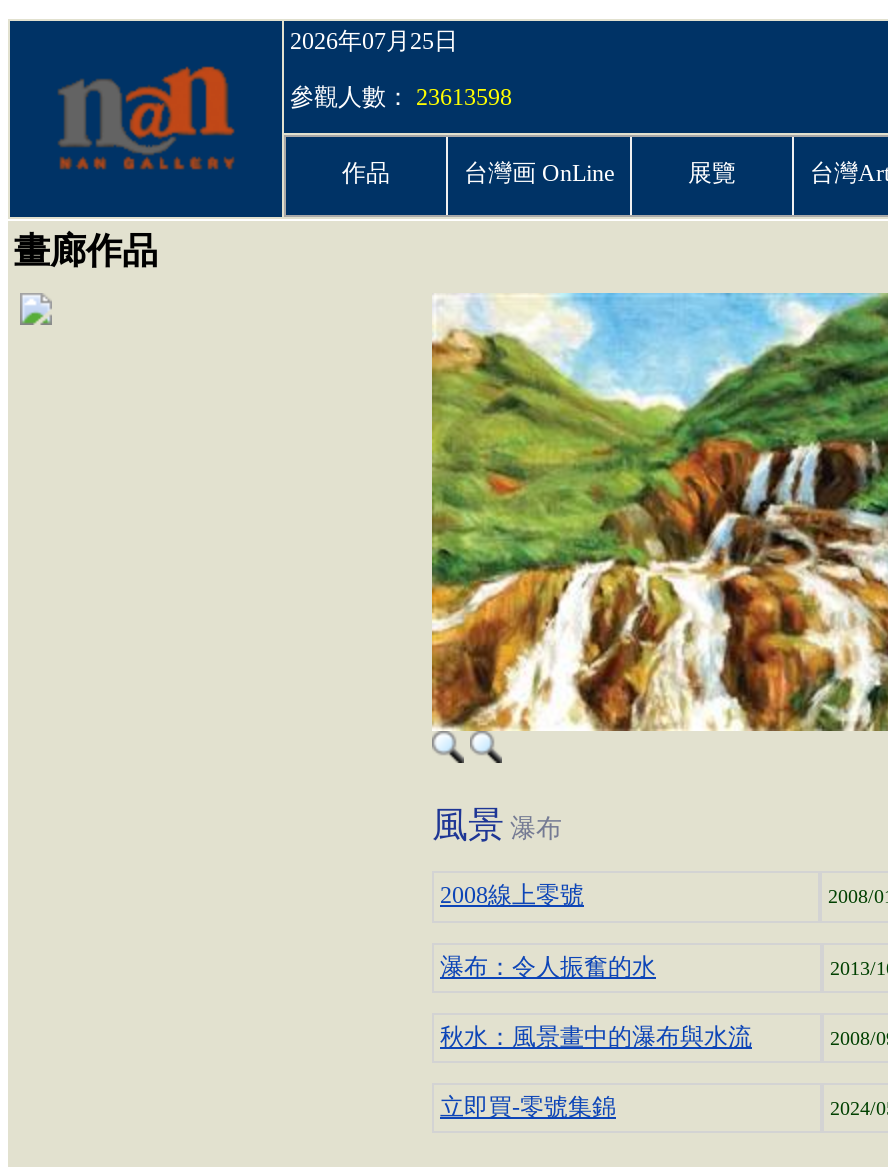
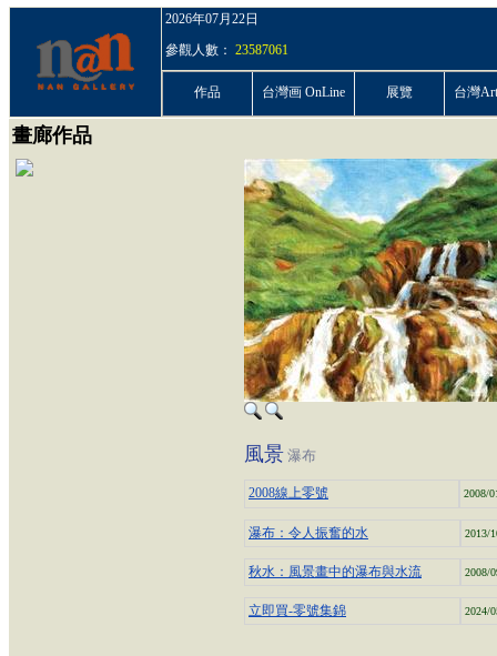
- 2026年07月25日
+ 2026年07月22日

- 參觀人數： 23613598
+ 參觀人數： 23587061
